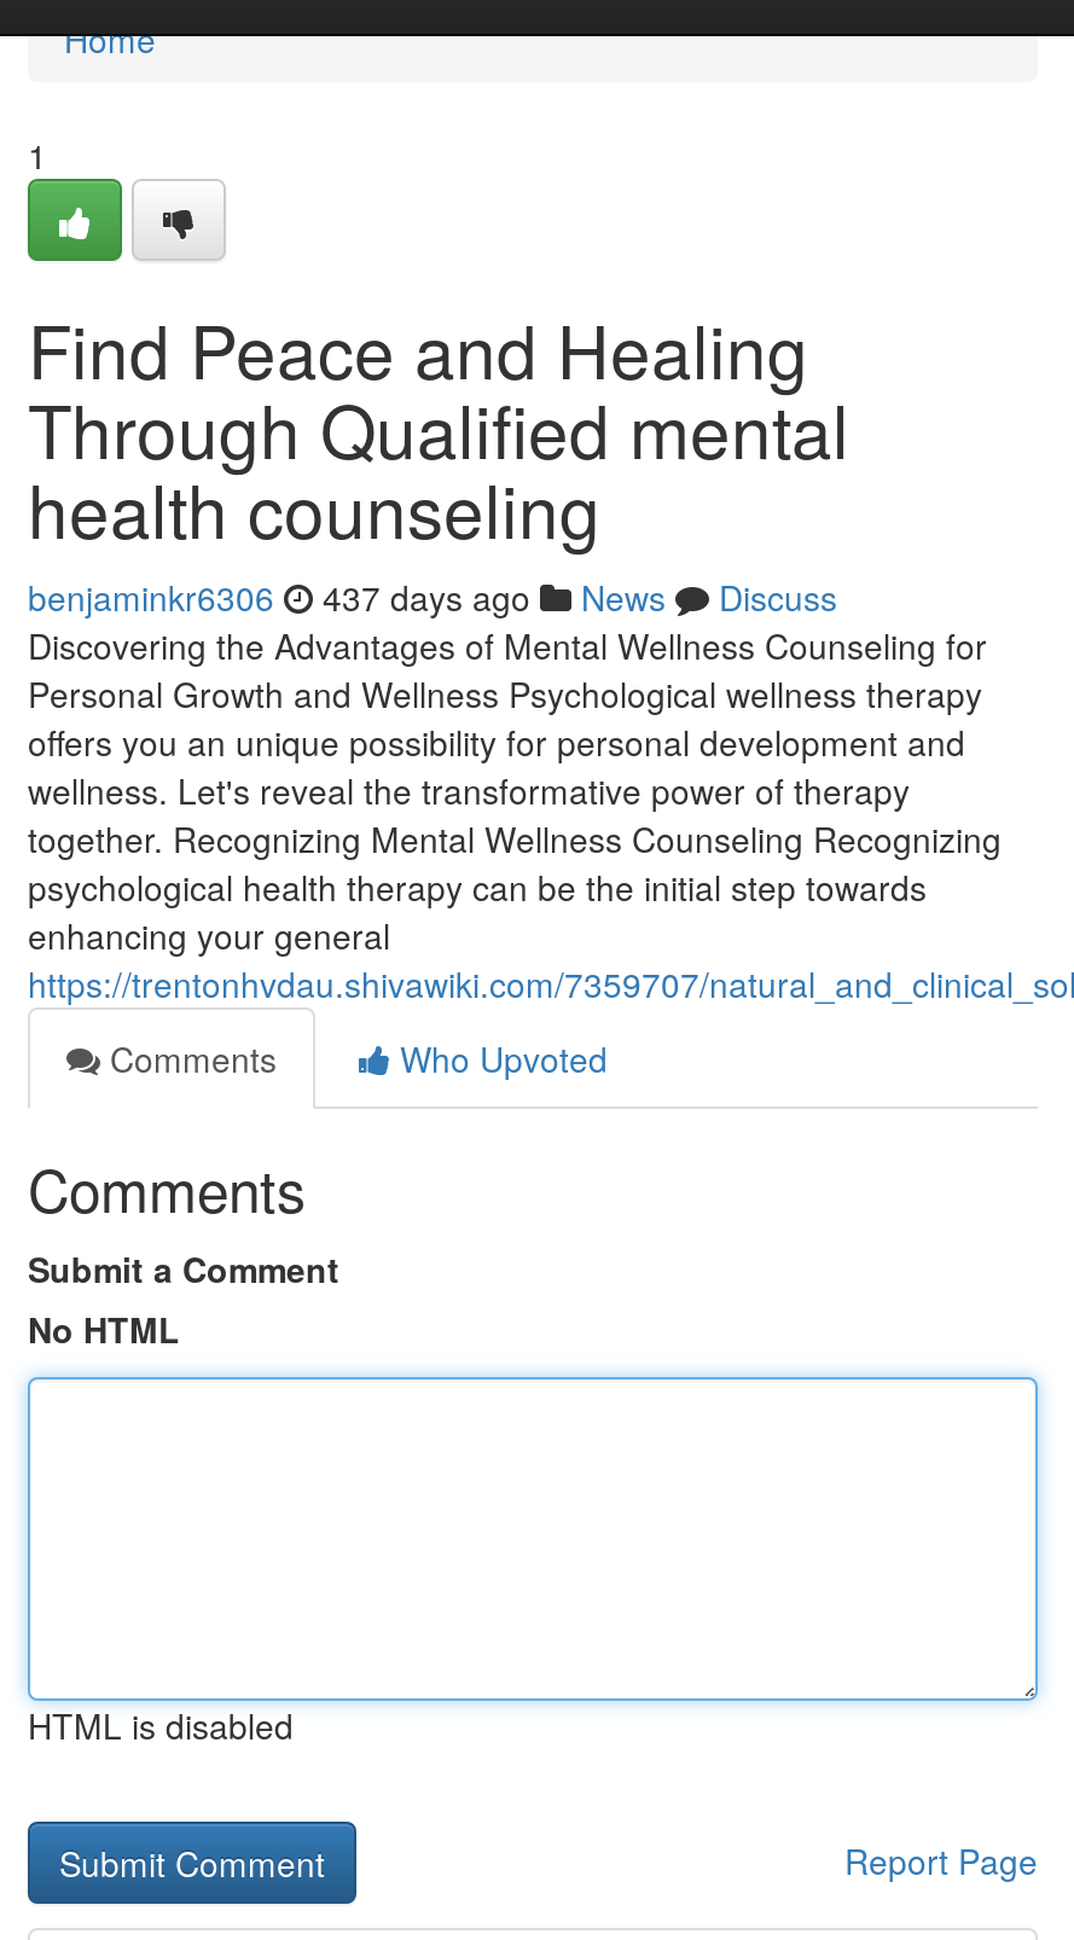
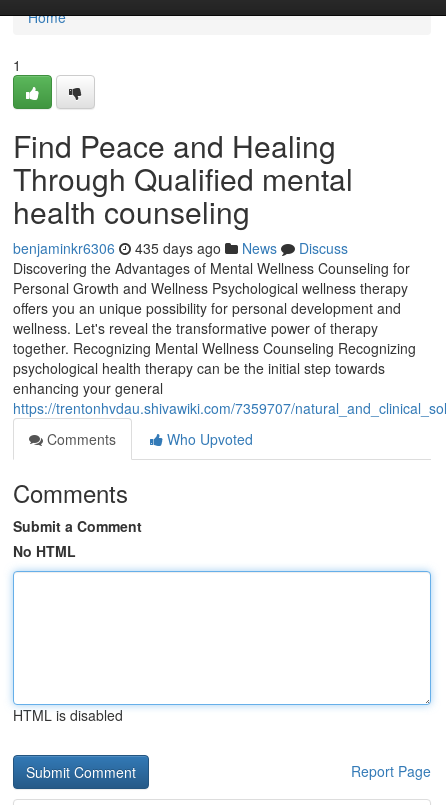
- benjaminkr6306 437 days ago News Discuss
+ benjaminkr6306 435 days ago News Discuss
